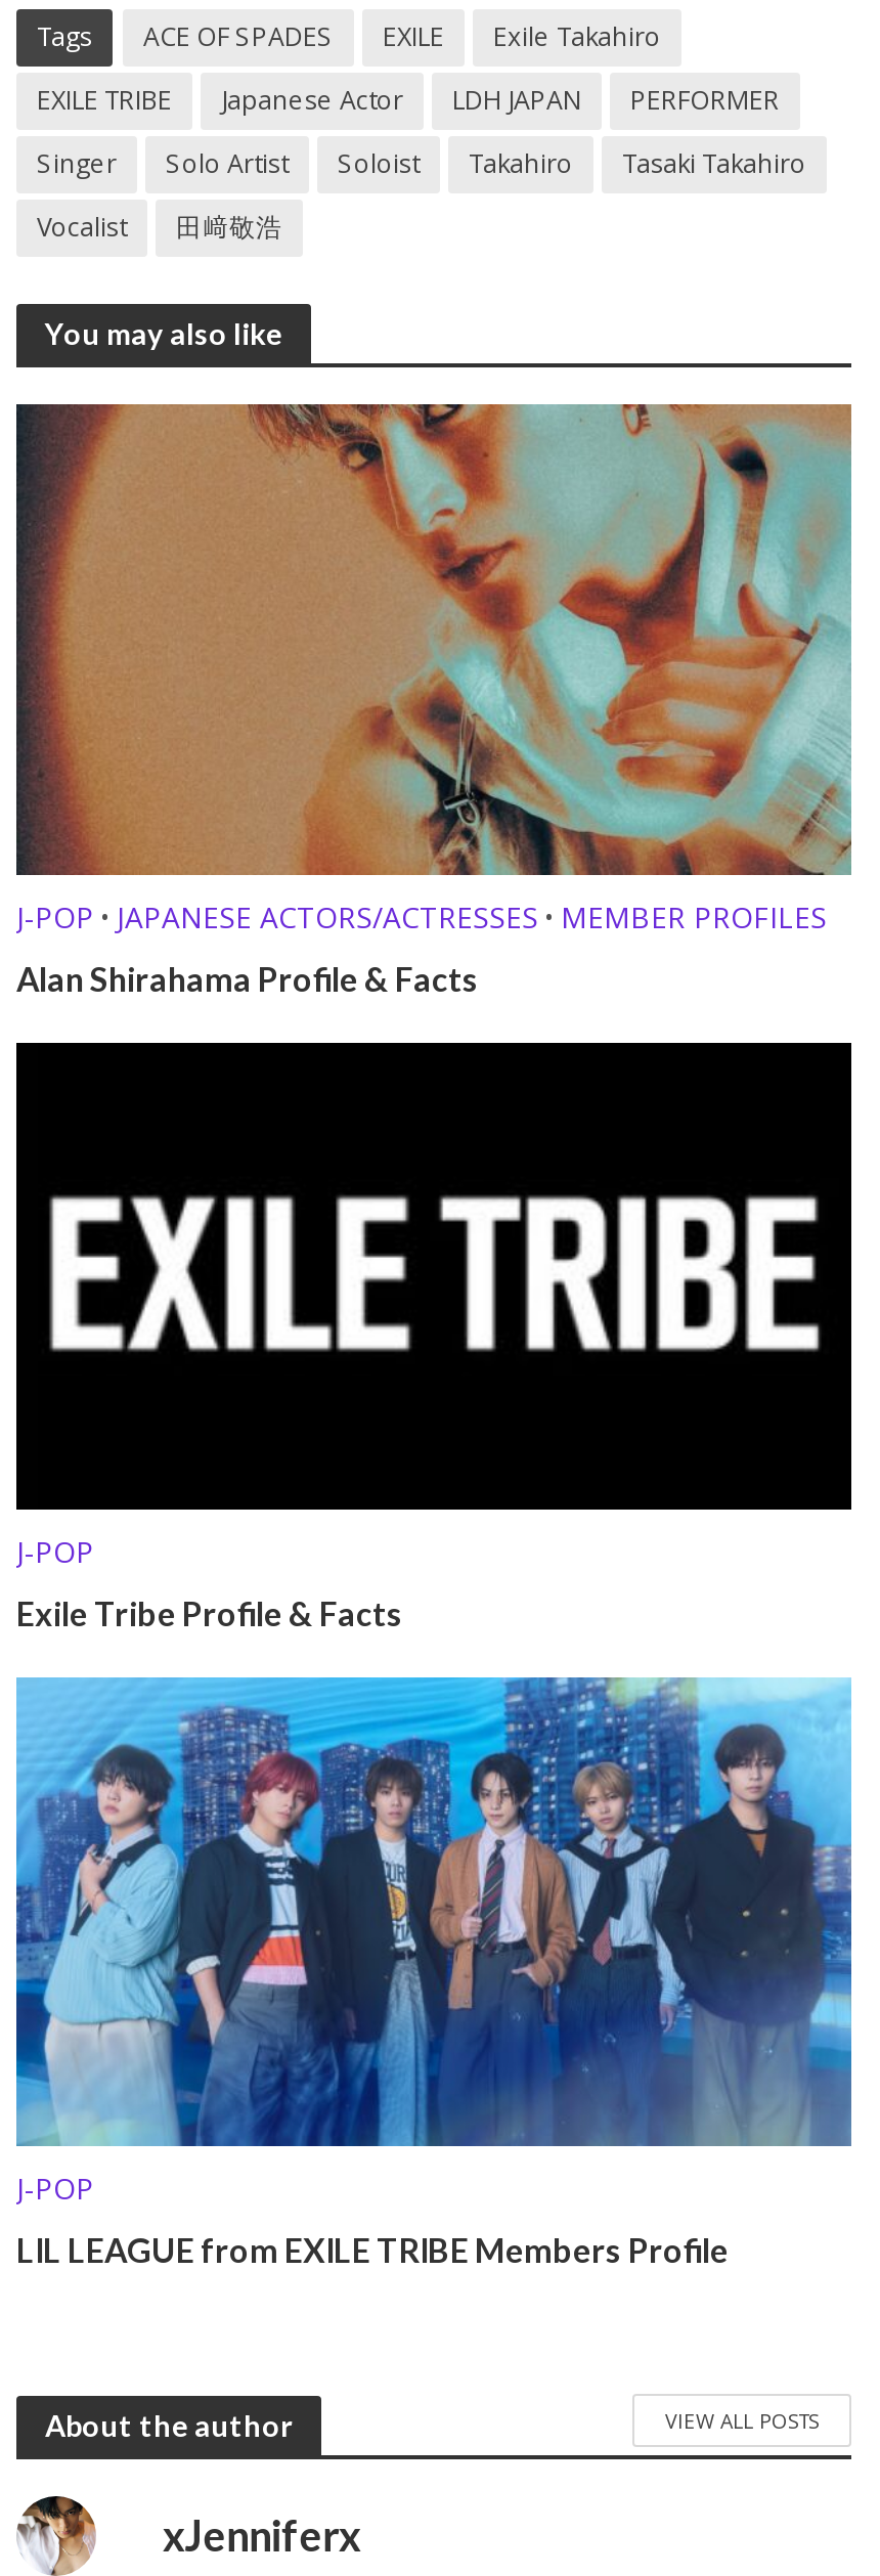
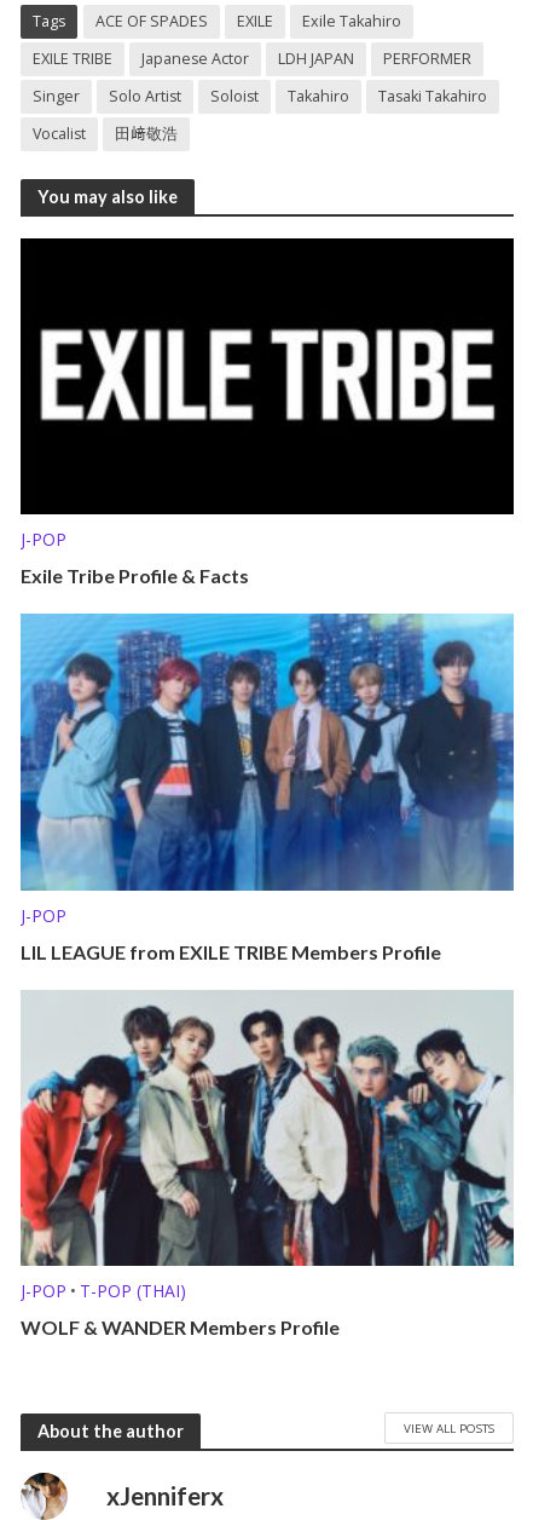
- [image]
- J-POP • JAPANESE ACTORS/ACTRESSES • MEMBER PROFILES
- Alan Shirahama Profile & Facts

moved up: [image] | J-POP | Exile Tribe Profile & Facts | J-POP | LIL LEAGUE from EXILE TRIBE Members Profile

+ [image]
+ J-POP • T-POP (THAI)
+ WOLF & WANDER Members Profile
